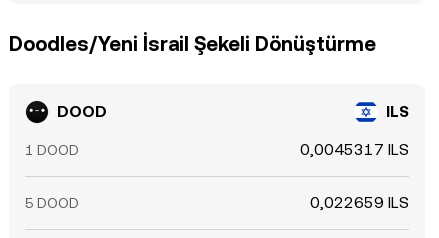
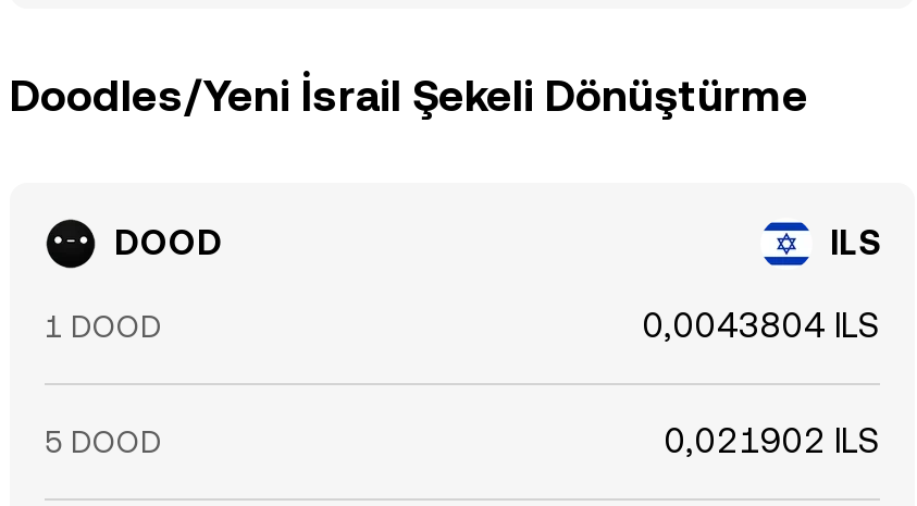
- 0,0045317 ILS
+ 0,0043804 ILS

- 0,022659 ILS
+ 0,021902 ILS
